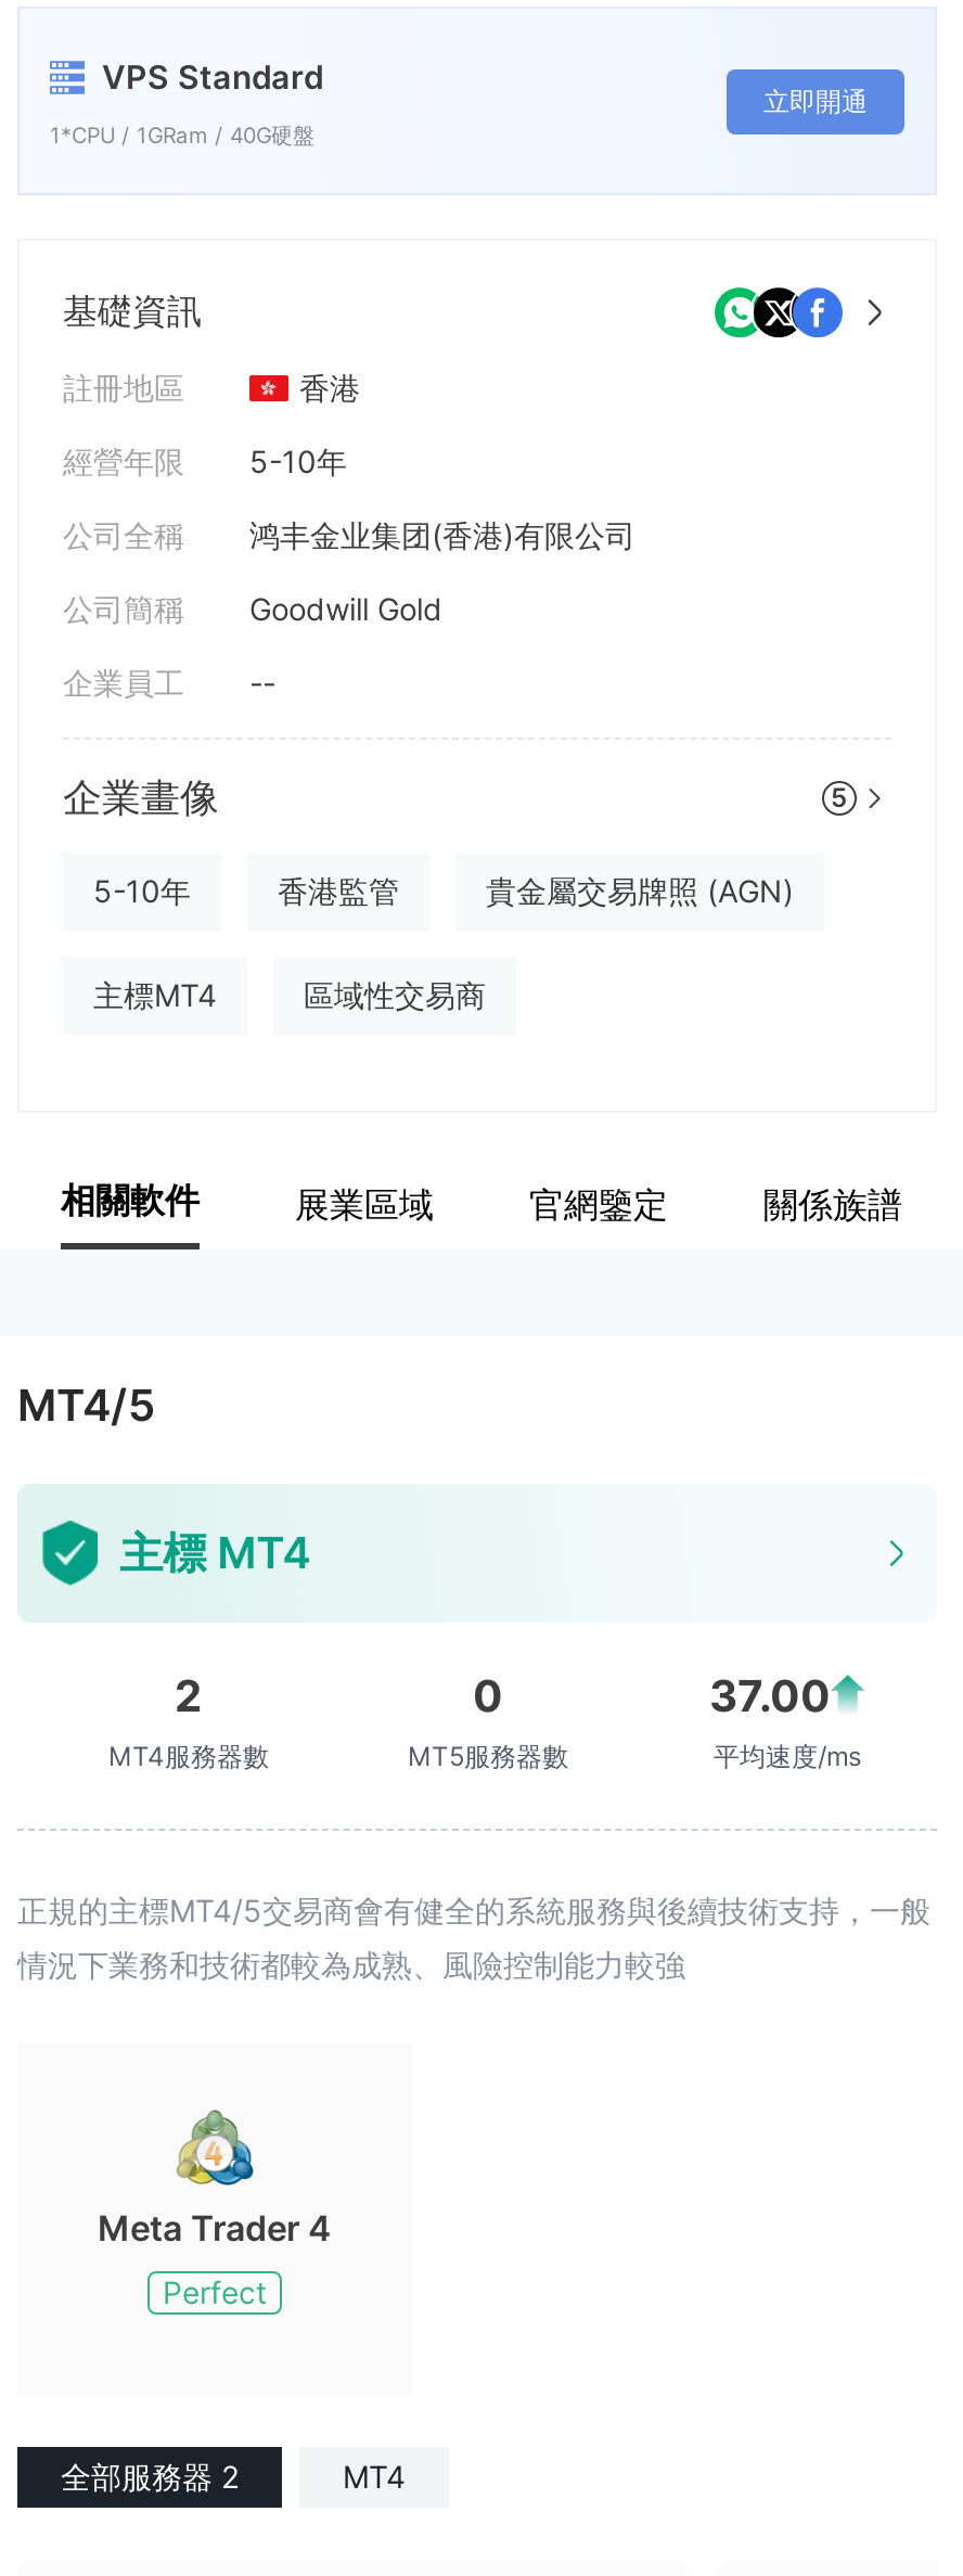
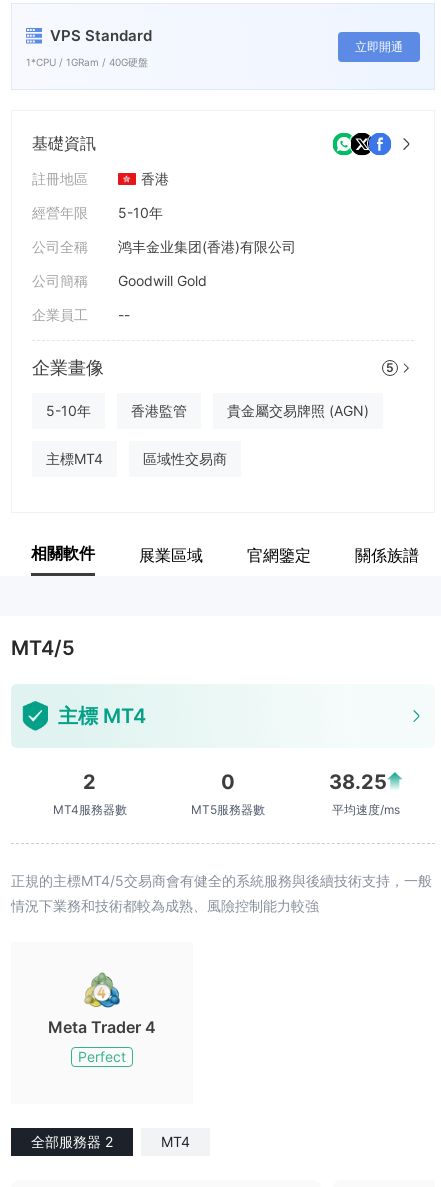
- 37.00
+ 38.25
